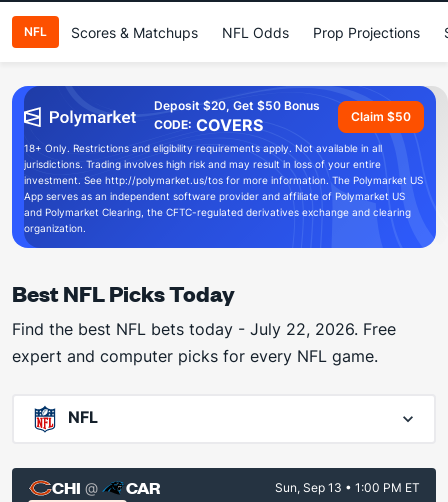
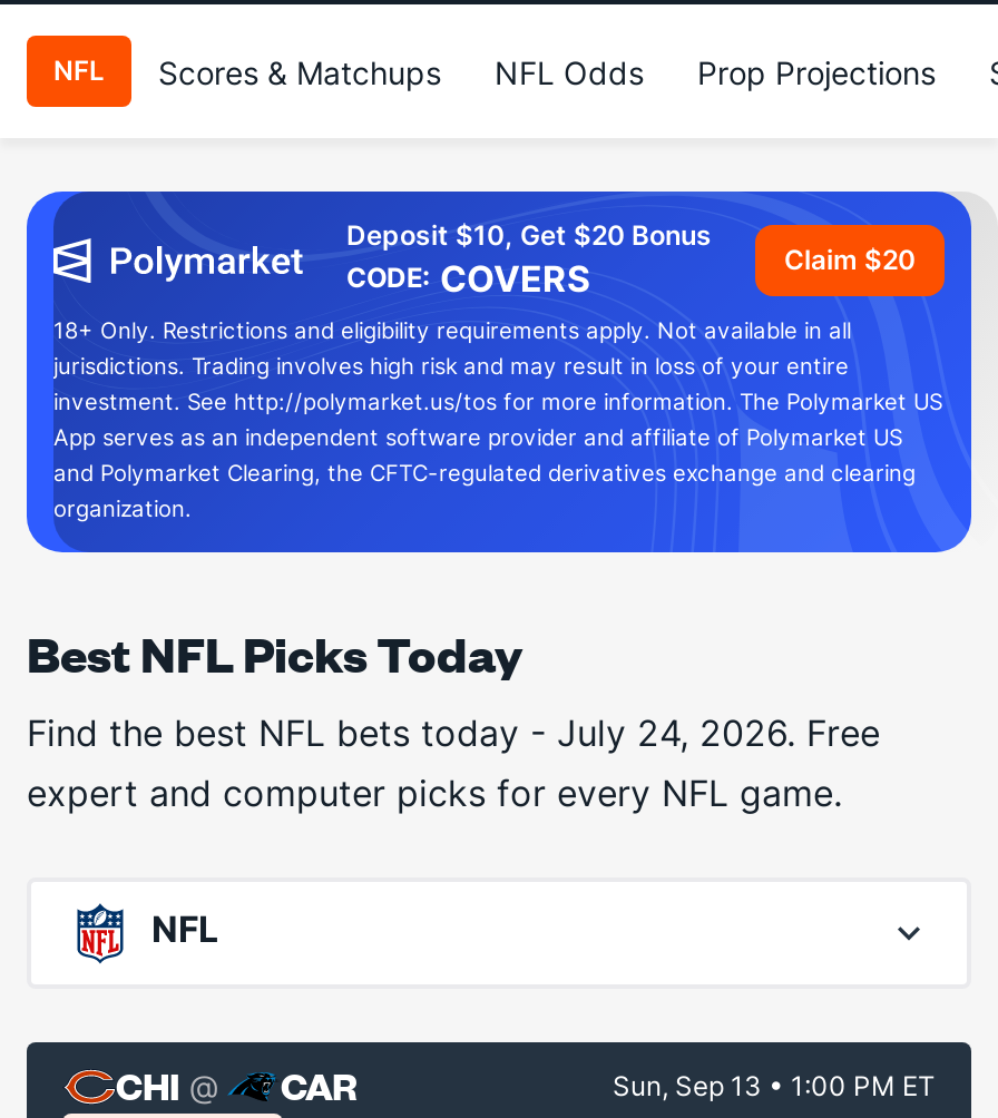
- Deposit $20, Get $50 Bonus
+ Deposit $10, Get $20 Bonus

- Claim $50
+ Claim $20

- Find the best NFL bets today - July 22, 2026. Free
+ Find the best NFL bets today - July 24, 2026. Free
